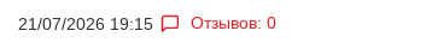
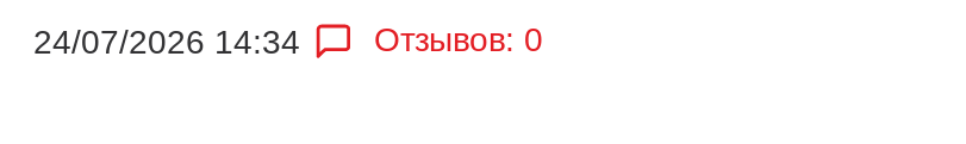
- 21/07/2026 19:15 Отзывов: 0
+ 24/07/2026 14:34 Отзывов: 0
